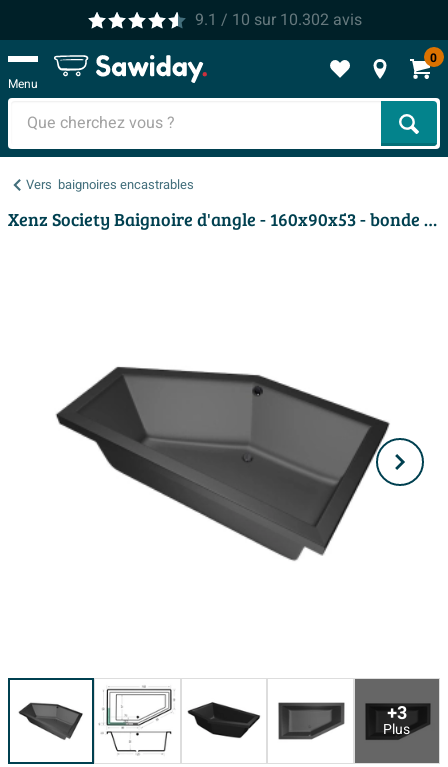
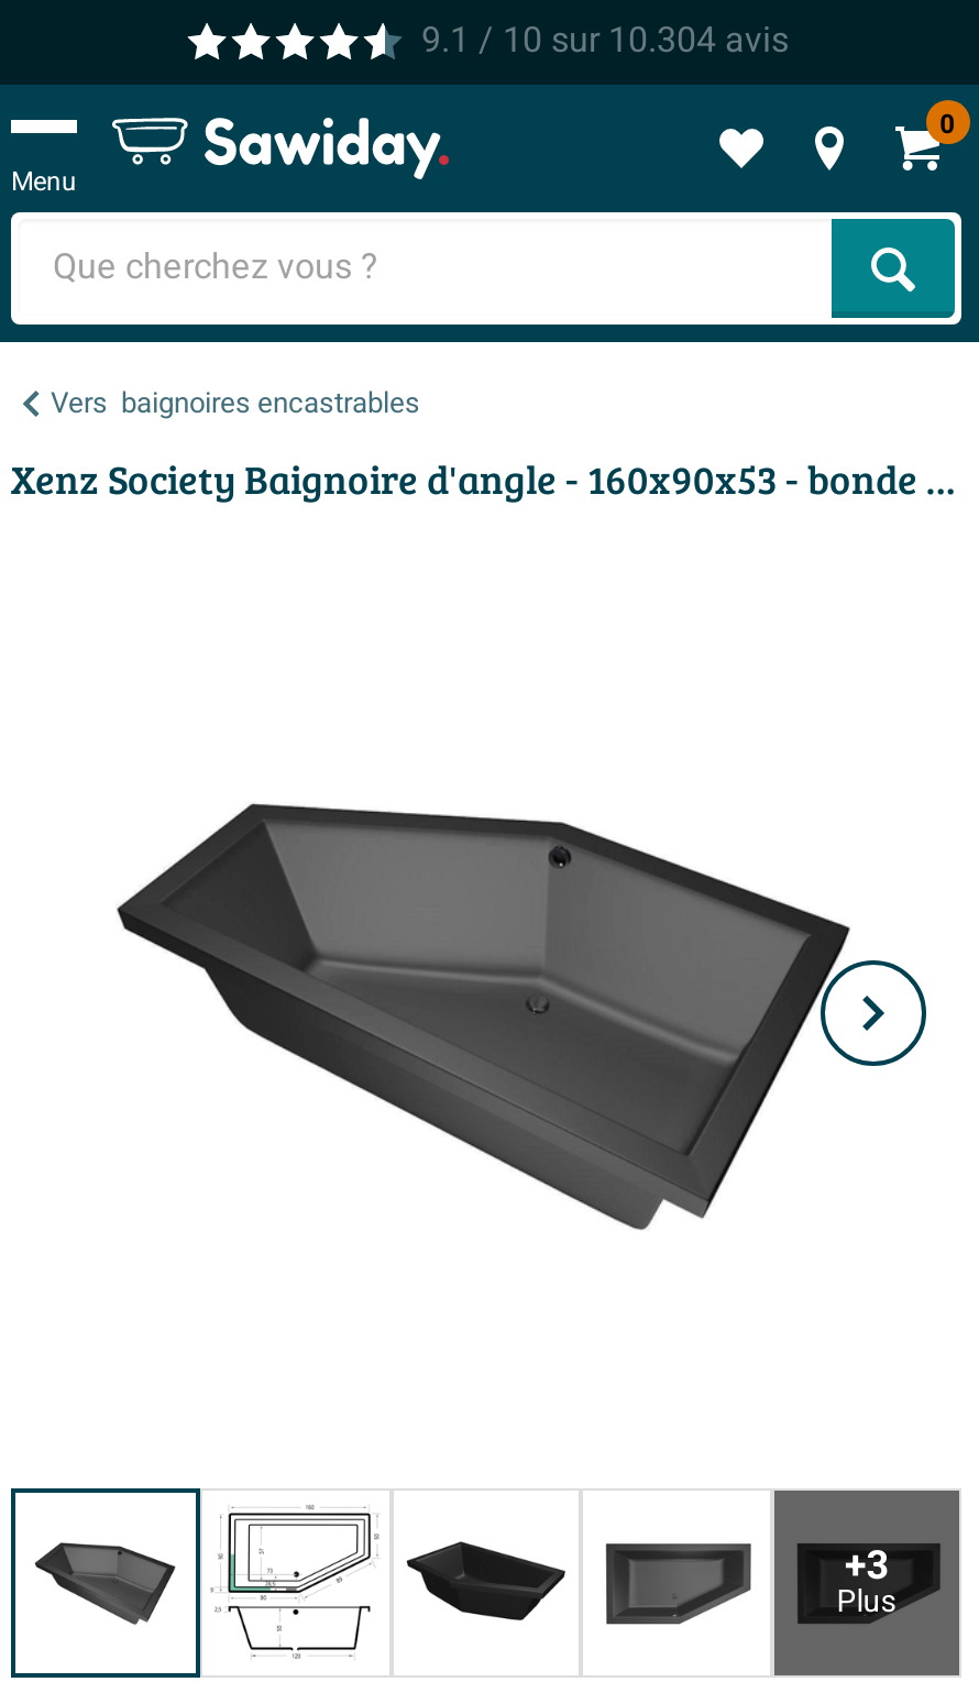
- 9.1 / 10 sur 10.302 avis
+ 9.1 / 10 sur 10.304 avis
